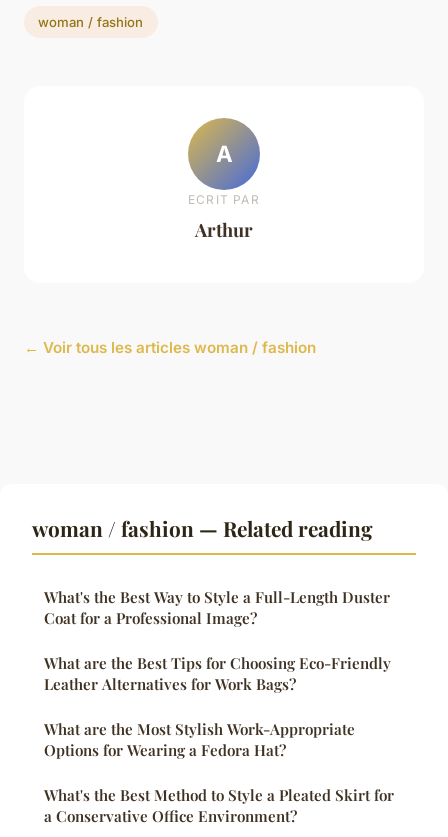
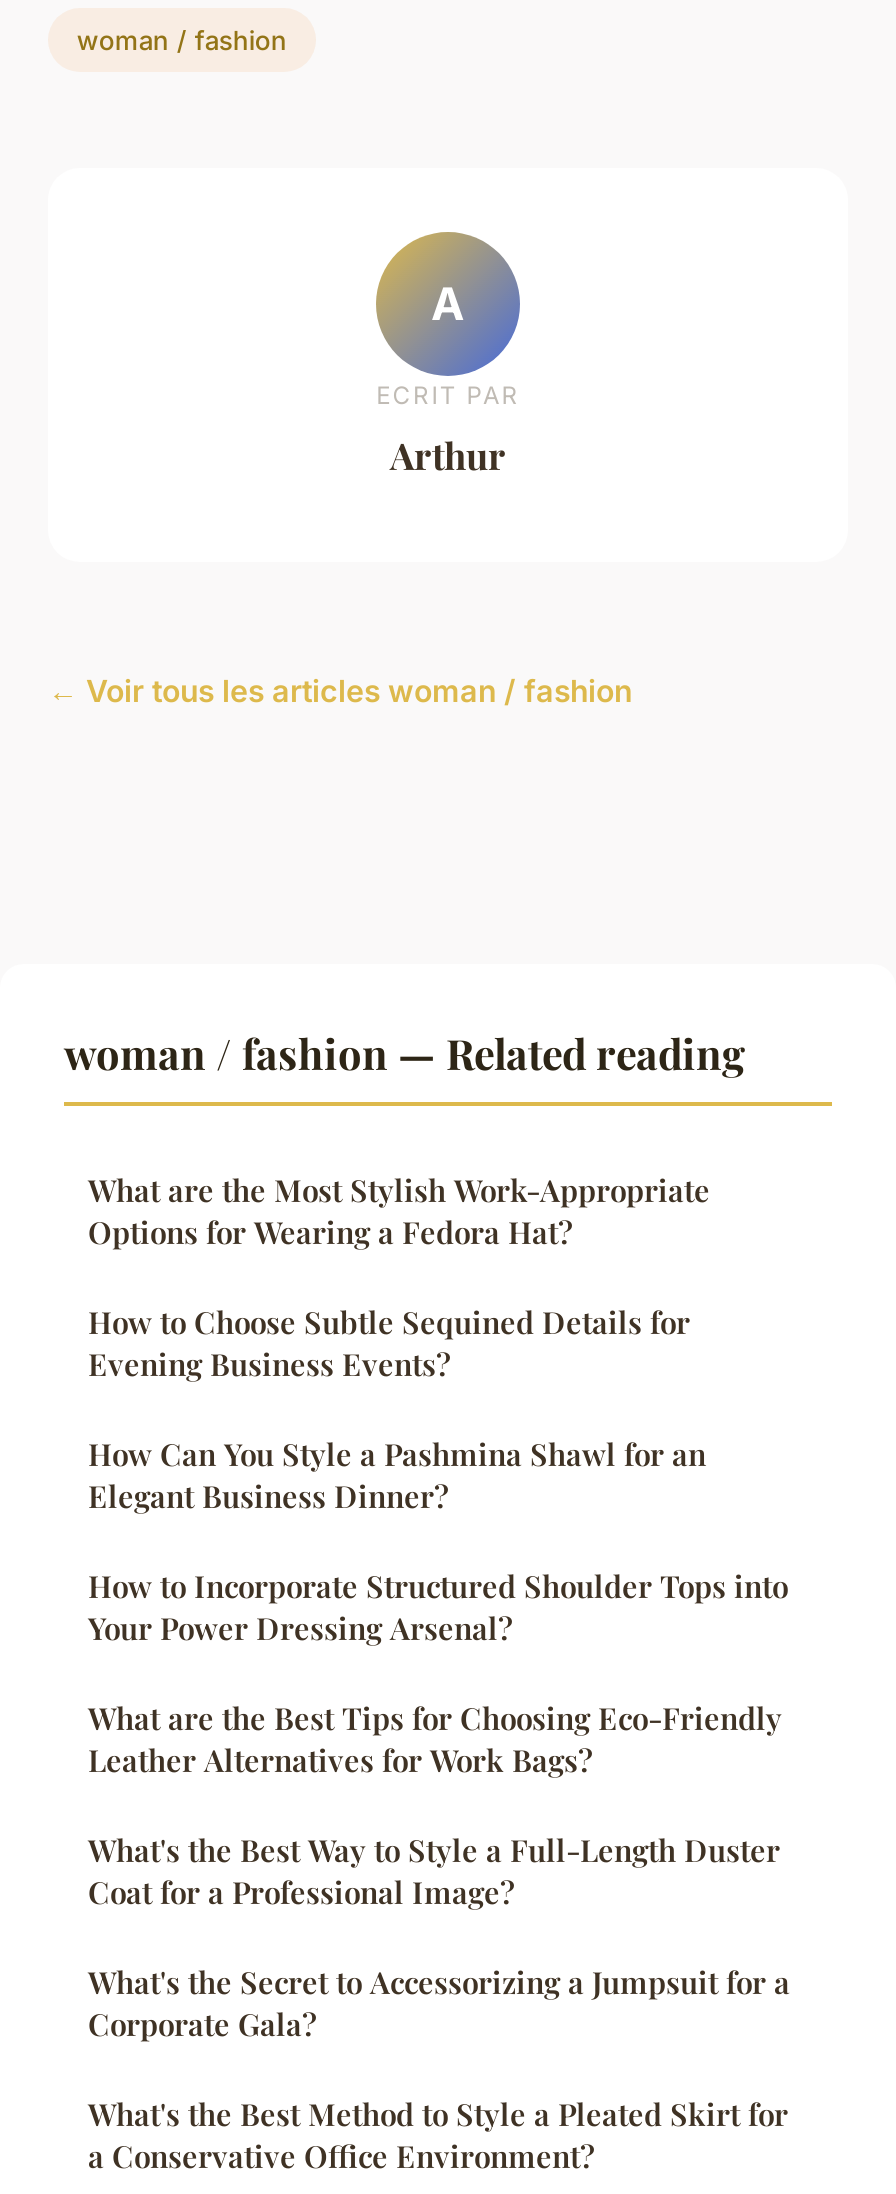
+ How to Choose Subtle Sequined Details for
+ Evening Business Events?
+ How Can You Style a Pashmina Shawl for an
+ Elegant Business Dinner?
+ How to Incorporate Structured Shoulder Tops into
+ Your Power Dressing Arsenal?

moved down: What's the Best Way to Style a Full-Length Duster | Coat for a Professional Image?

+ What's the Secret to Accessorizing a Jumpsuit for a
+ Corporate Gala?

moved up: What are the Best Tips for Choosing Eco-Friendly | Leather Alternatives for Work Bags? | What are the Most Stylish Work-Appropriate | Options for Wearing a Fedora Hat?
